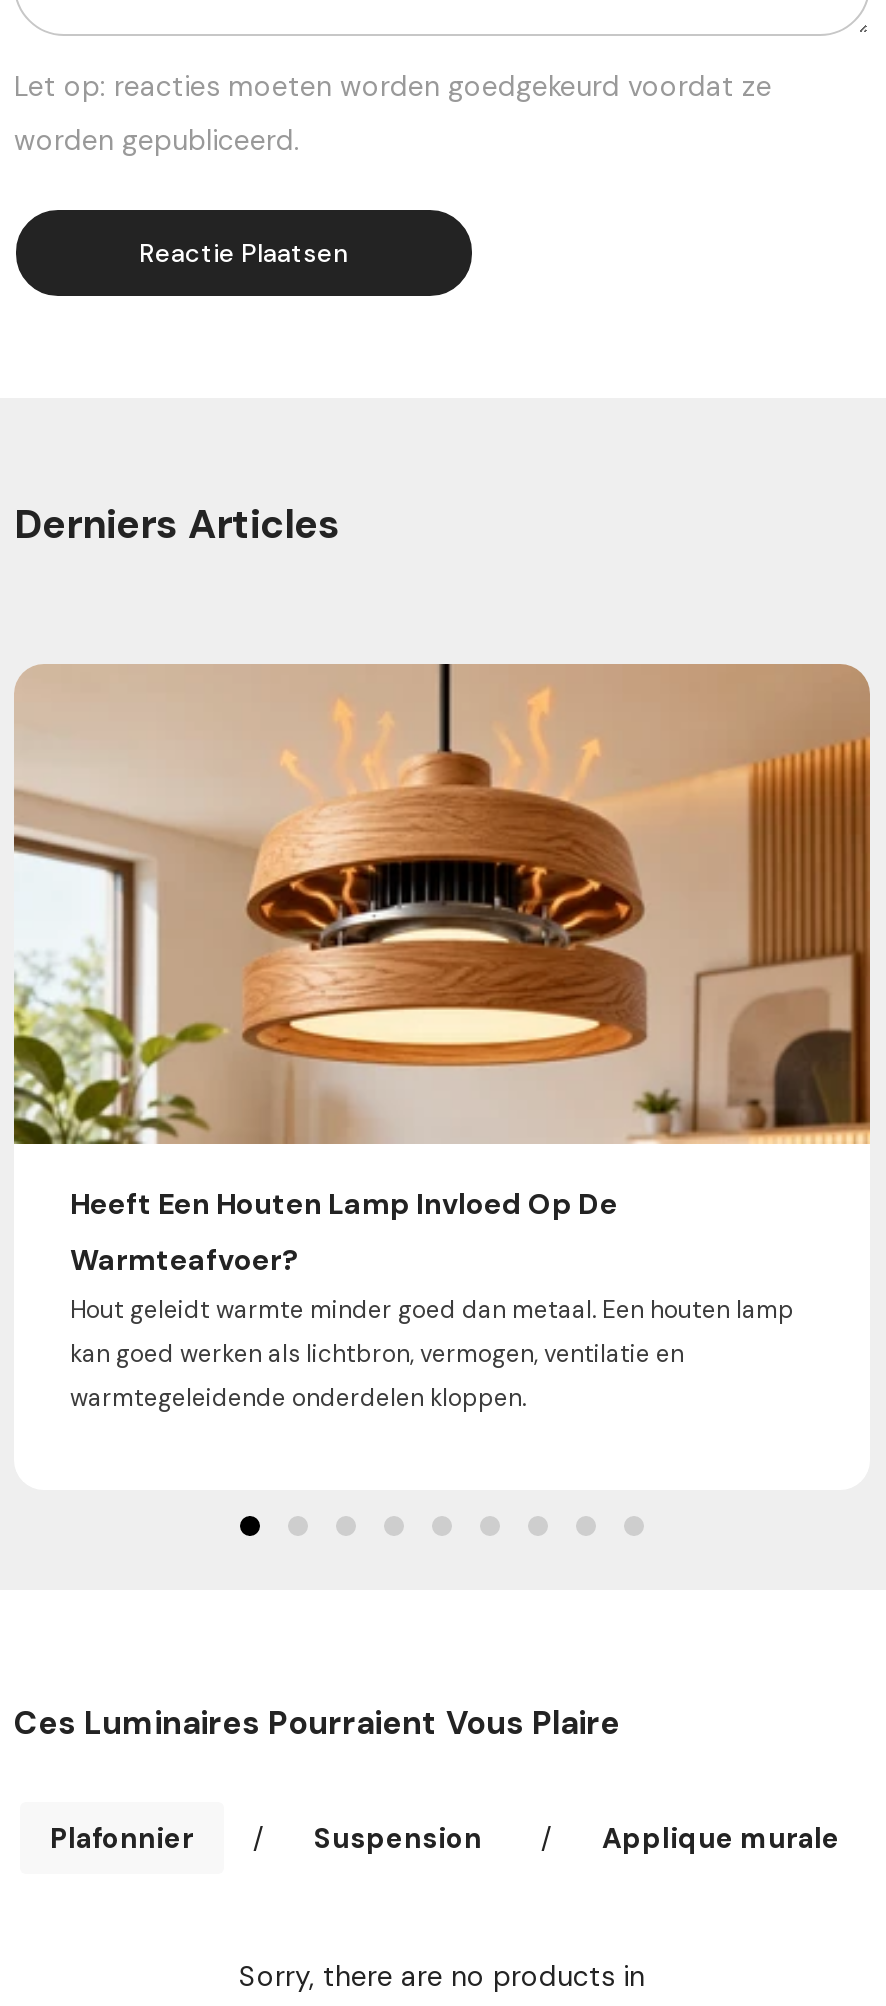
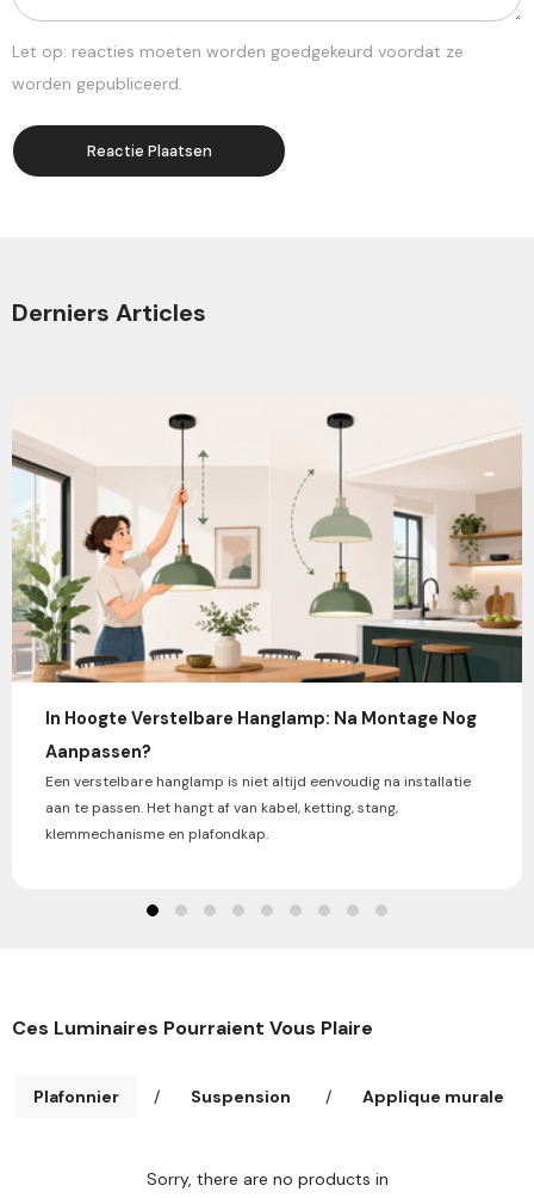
- [image]
- Heeft Een Houten Lamp Invloed Op De
+ [image]
+ In Hoogte Verstelbare Hanglamp: Na Montage Nog

- Warmteafvoer?
- Hout geleidt warmte minder goed dan metaal. Een houten lamp
- kan goed werken als lichtbron, vermogen, ventilatie en
- warmtegeleidende onderdelen kloppen.
+ Aanpassen?
+ Een verstelbare hanglamp is niet altijd eenvoudig na installatie
+ aan te passen. Het hangt af van kabel, ketting, stang,
+ klemmechanisme en plafondkap.
